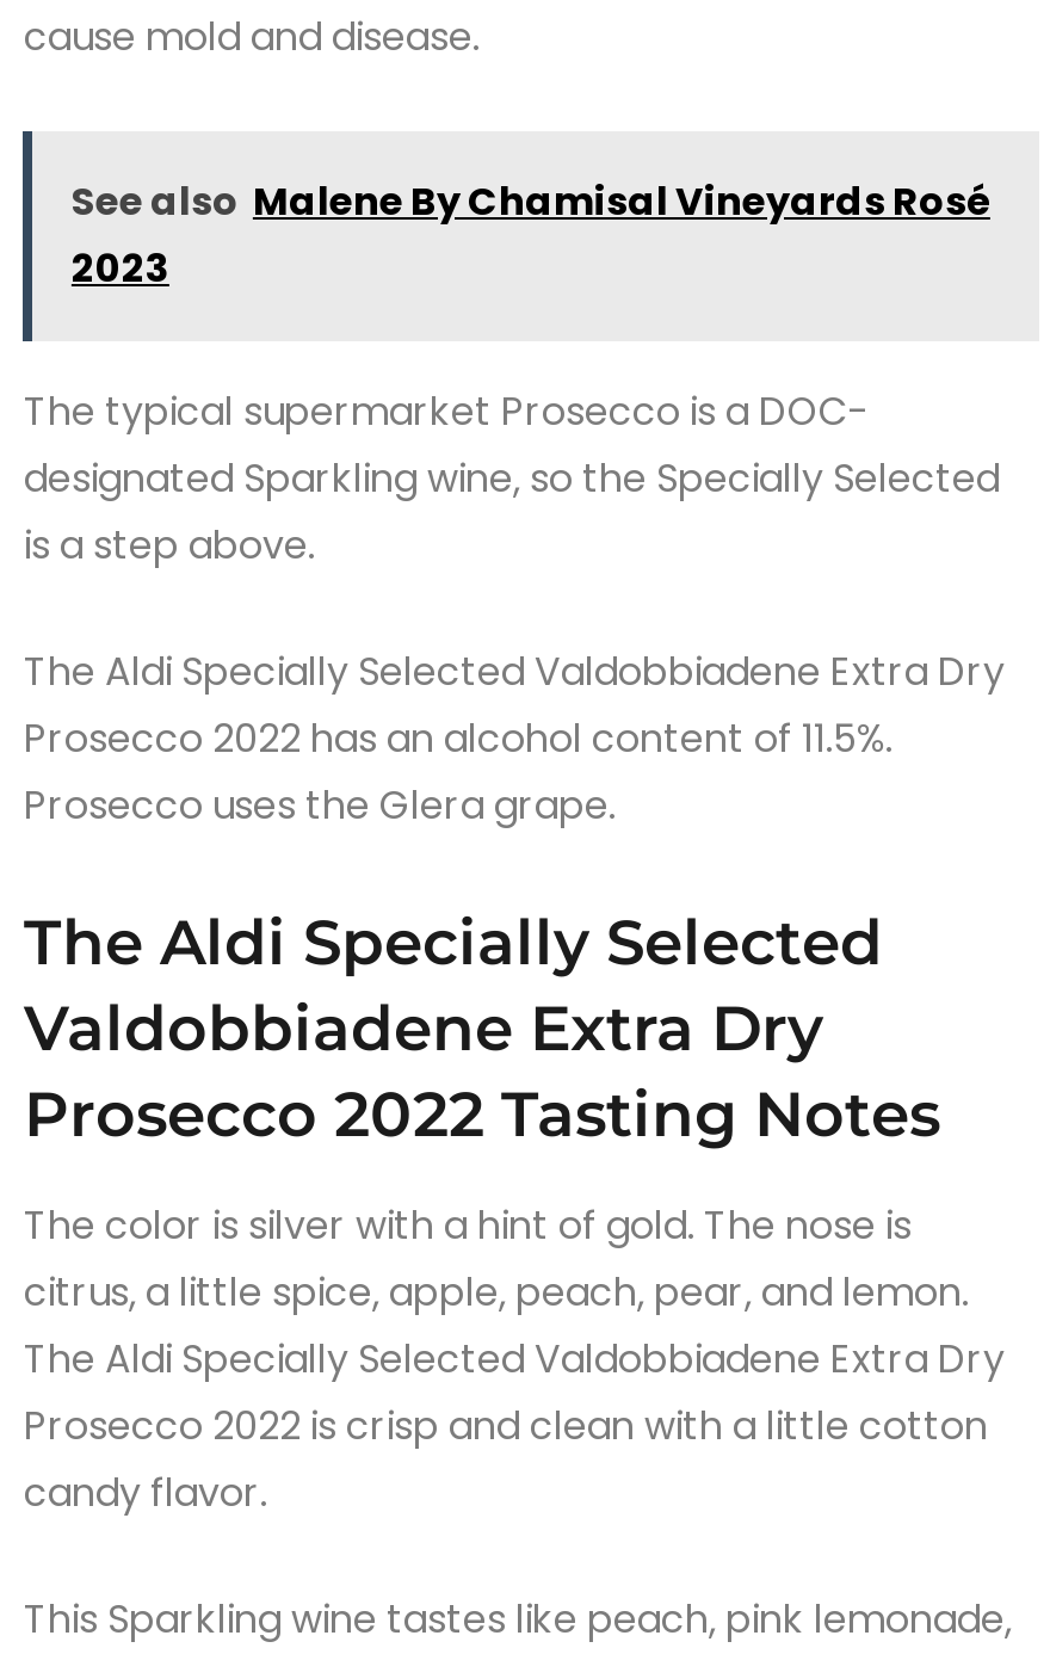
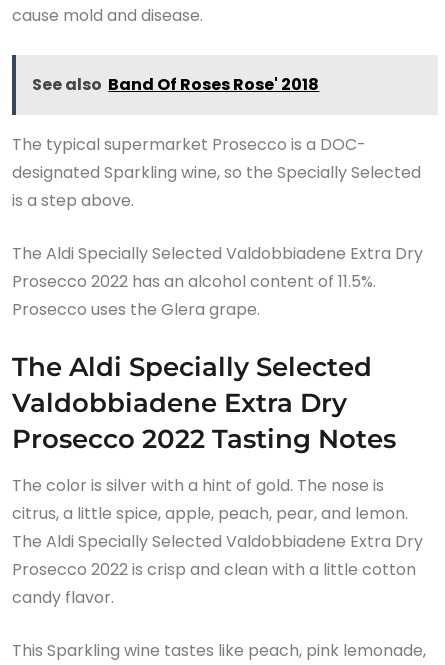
- See also Malene By Chamisal Vineyards Rosé
- 2023
+ See also Band Of Roses Rose' 2018
